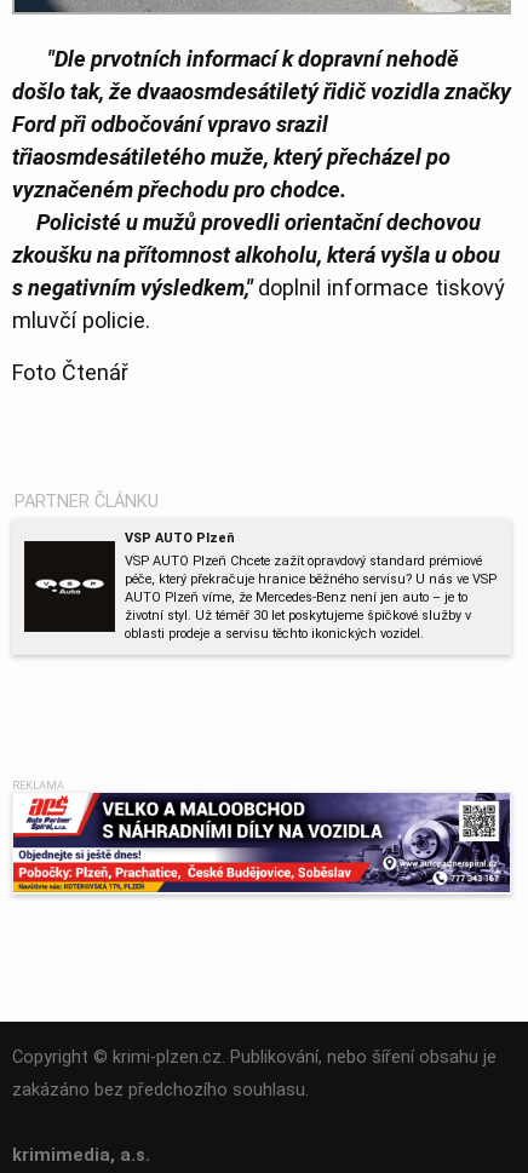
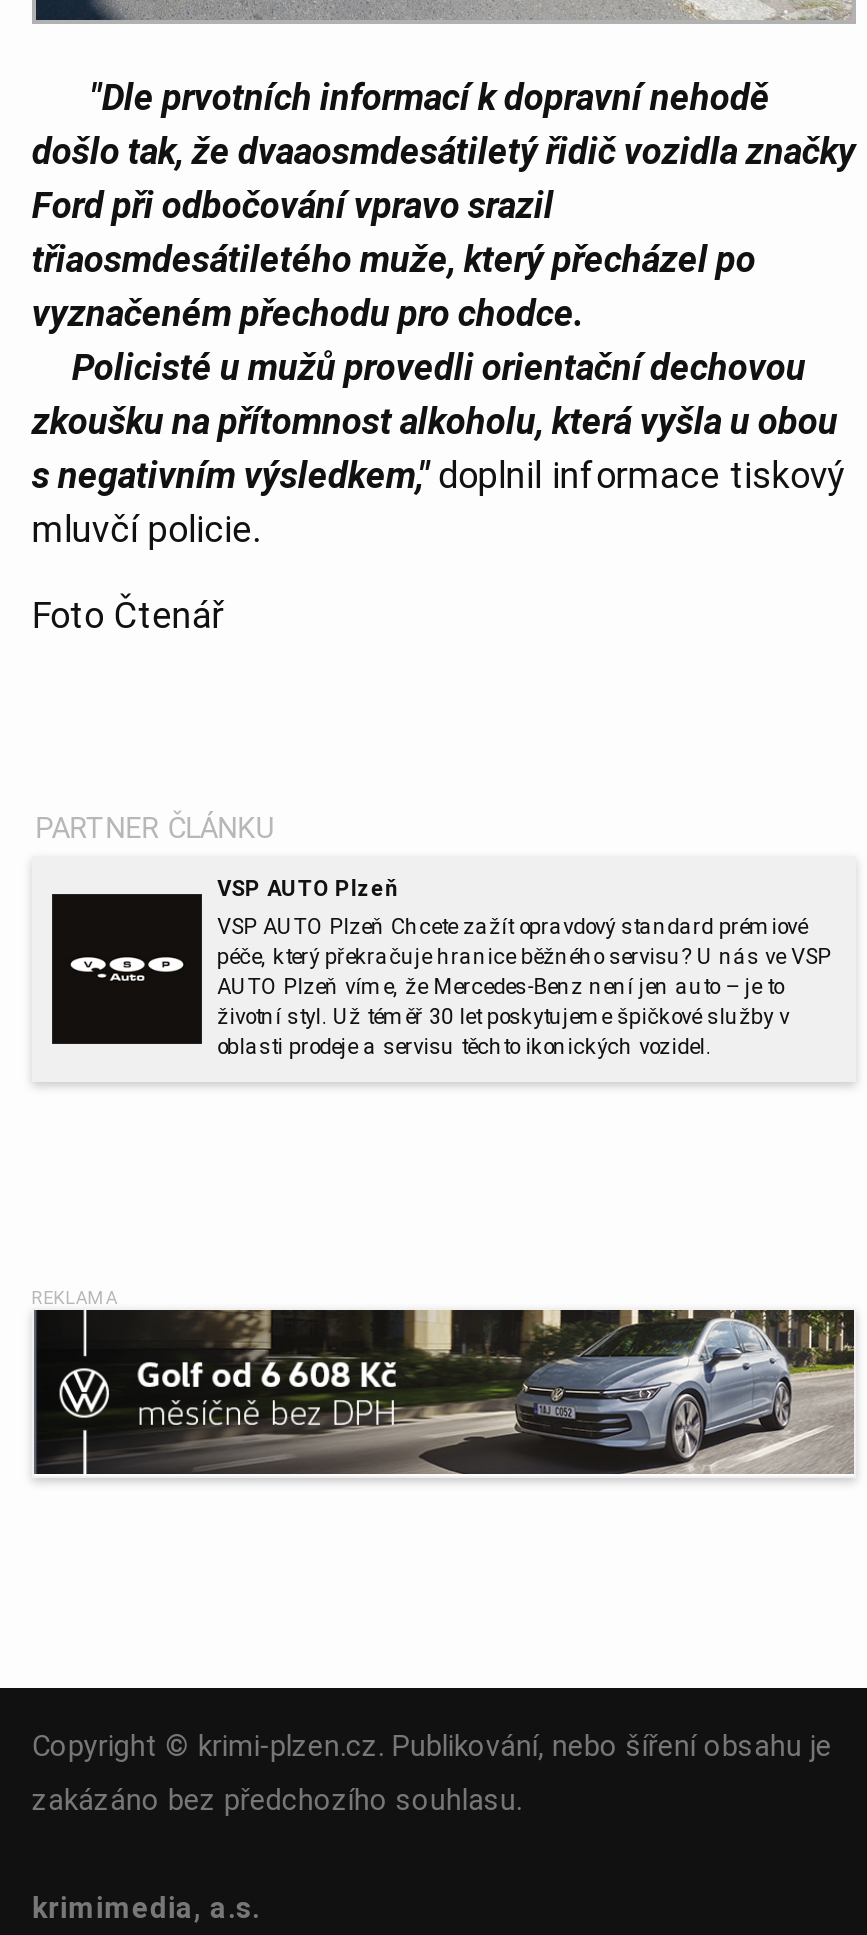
- [image]
+ [image]
